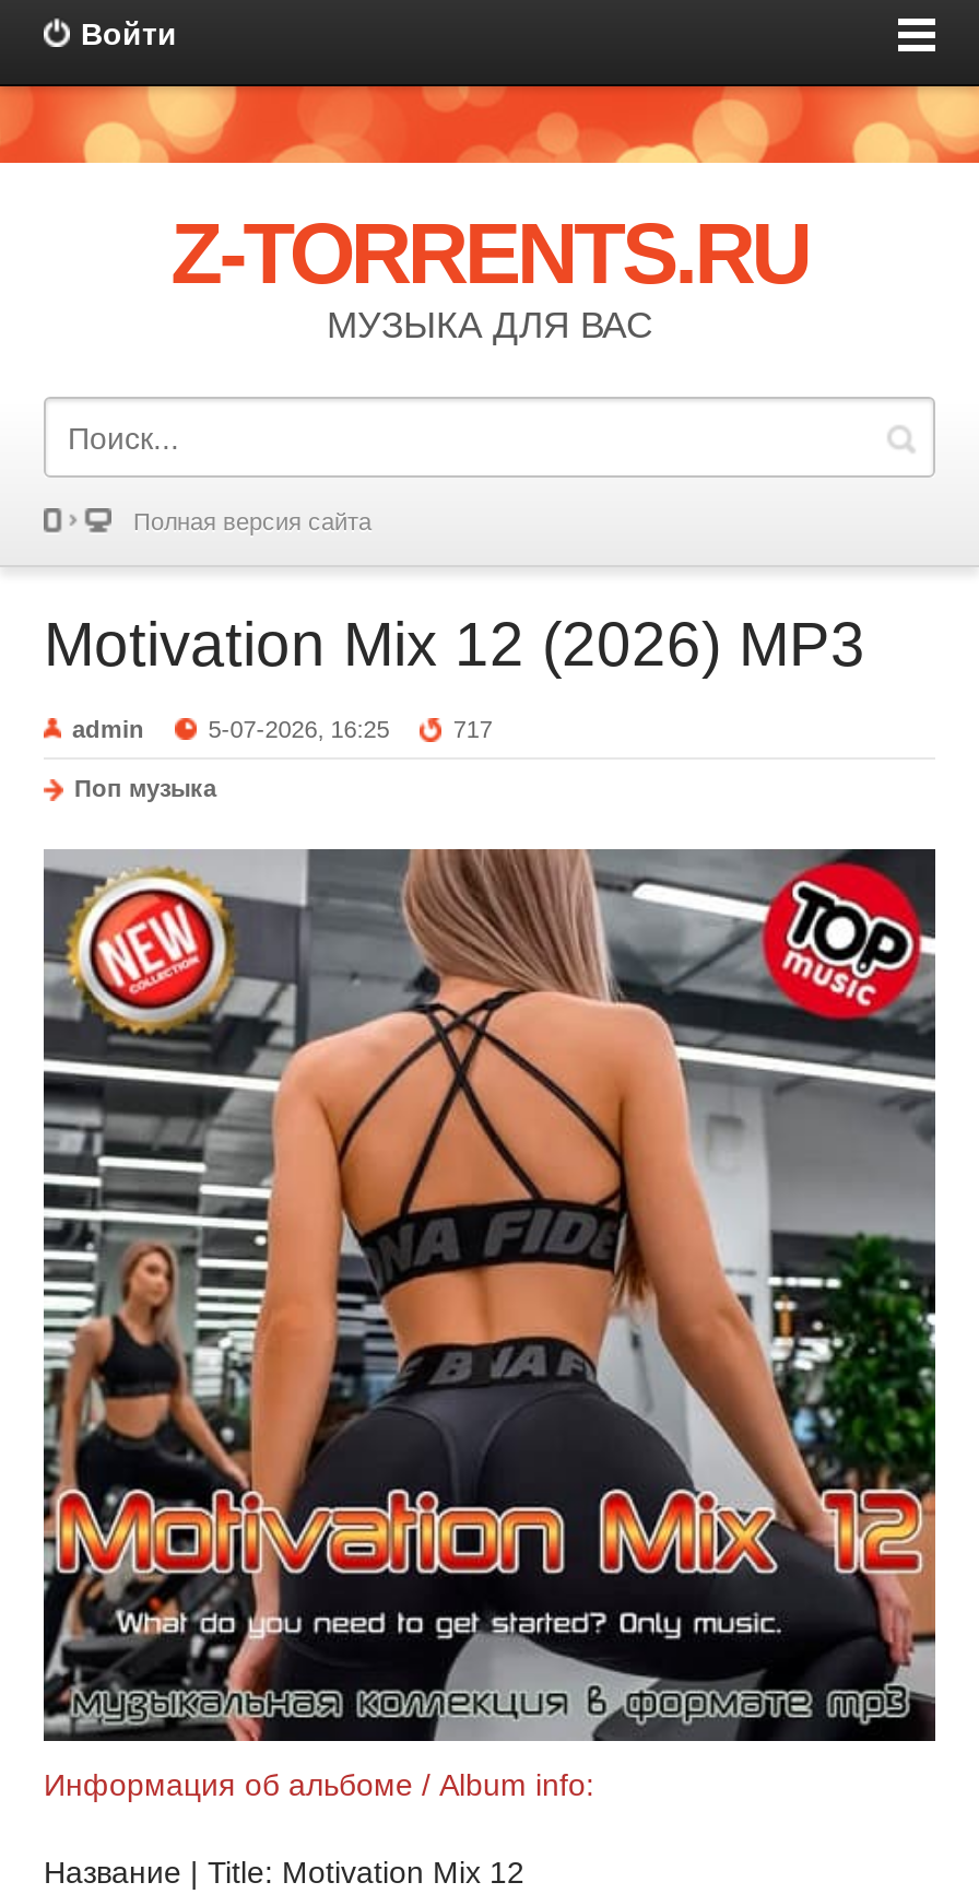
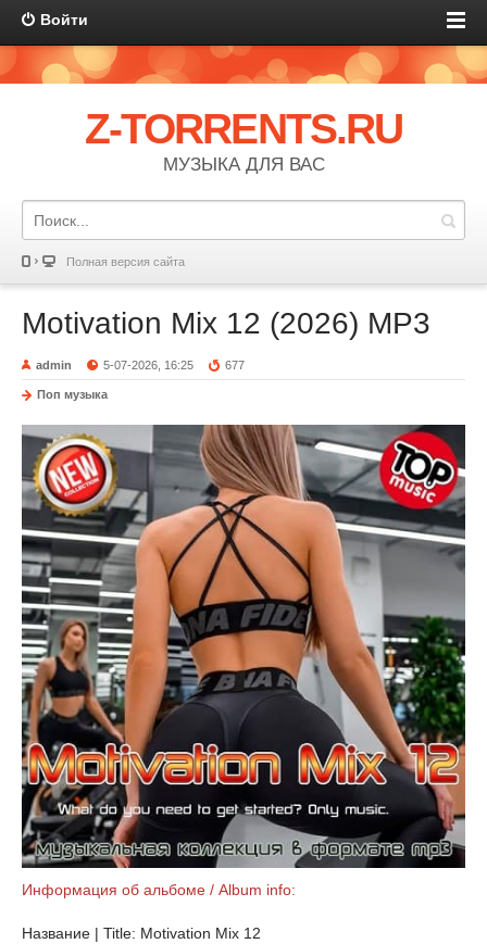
- 717
+ 677
